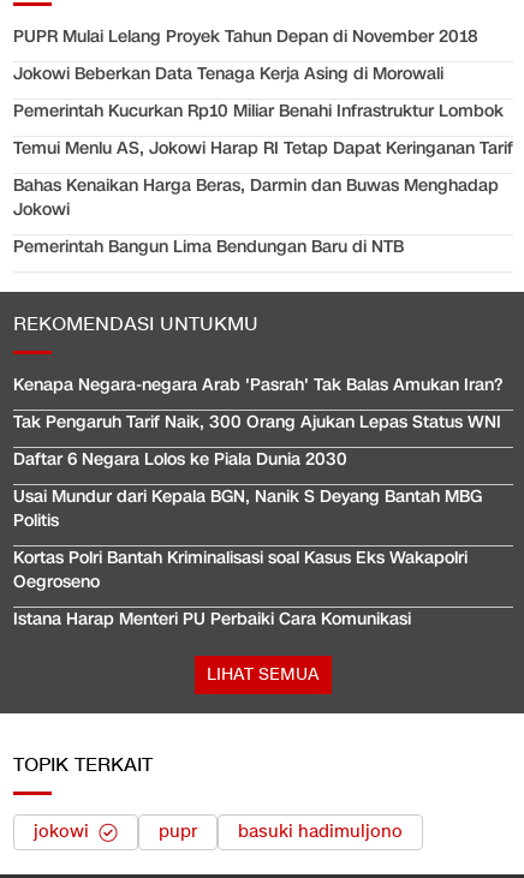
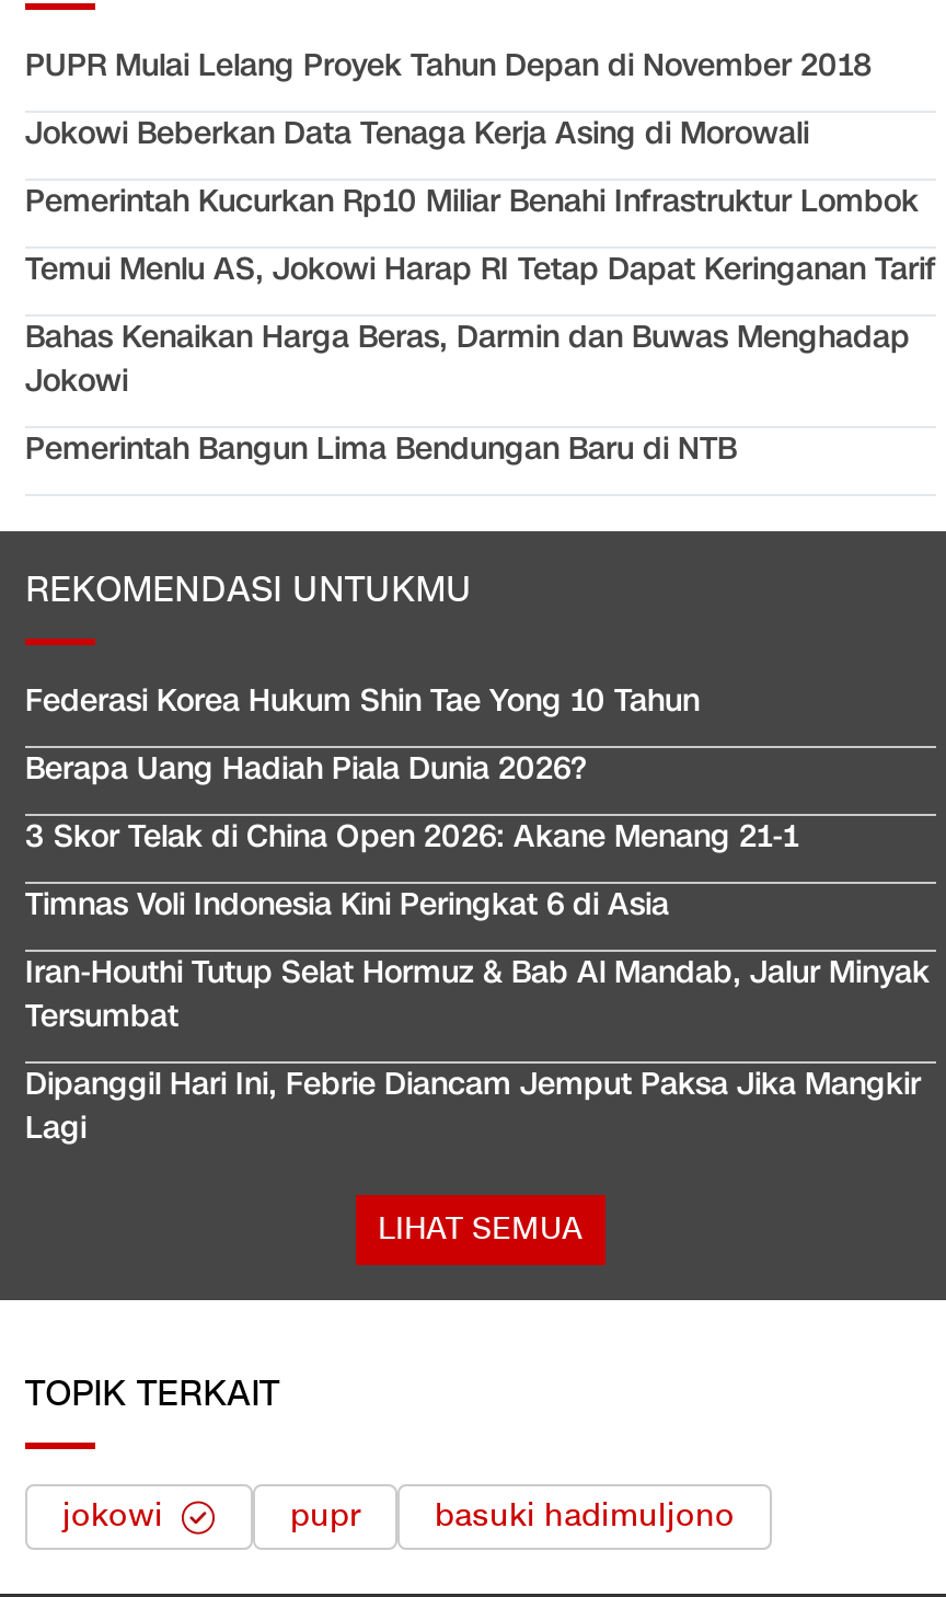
- Kenapa Negara-negara Arab 'Pasrah' Tak Balas Amukan Iran?
+ Federasi Korea Hukum Shin Tae Yong 10 Tahun

- Tak Pengaruh Tarif Naik, 300 Orang Ajukan Lepas Status WNI
+ Berapa Uang Hadiah Piala Dunia 2026?

- Daftar 6 Negara Lolos ke Piala Dunia 2030
+ 3 Skor Telak di China Open 2026: Akane Menang 21-1

- Usai Mundur dari Kepala BGN, Nanik S Deyang Bantah MBG
- Politis
+ Timnas Voli Indonesia Kini Peringkat 6 di Asia

- Kortas Polri Bantah Kriminalisasi soal Kasus Eks Wakapolri
- Oegroseno
+ Iran-Houthi Tutup Selat Hormuz & Bab Al Mandab, Jalur Minyak
+ Tersumbat

- Istana Harap Menteri PU Perbaiki Cara Komunikasi
+ Dipanggil Hari Ini, Febrie Diancam Jemput Paksa Jika Mangkir
+ Lagi
